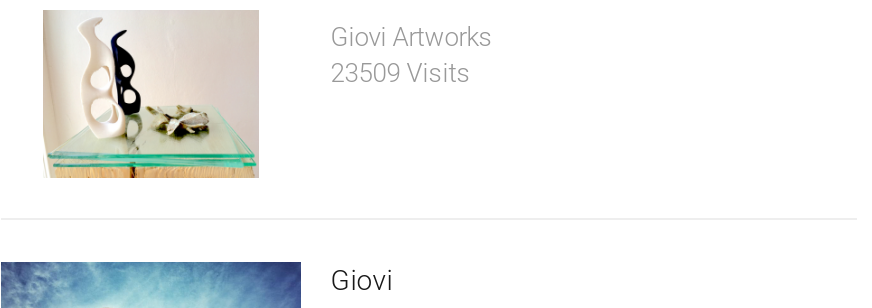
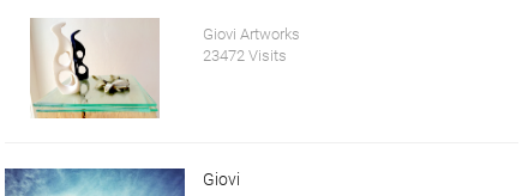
- 23509 Visits
+ 23472 Visits
